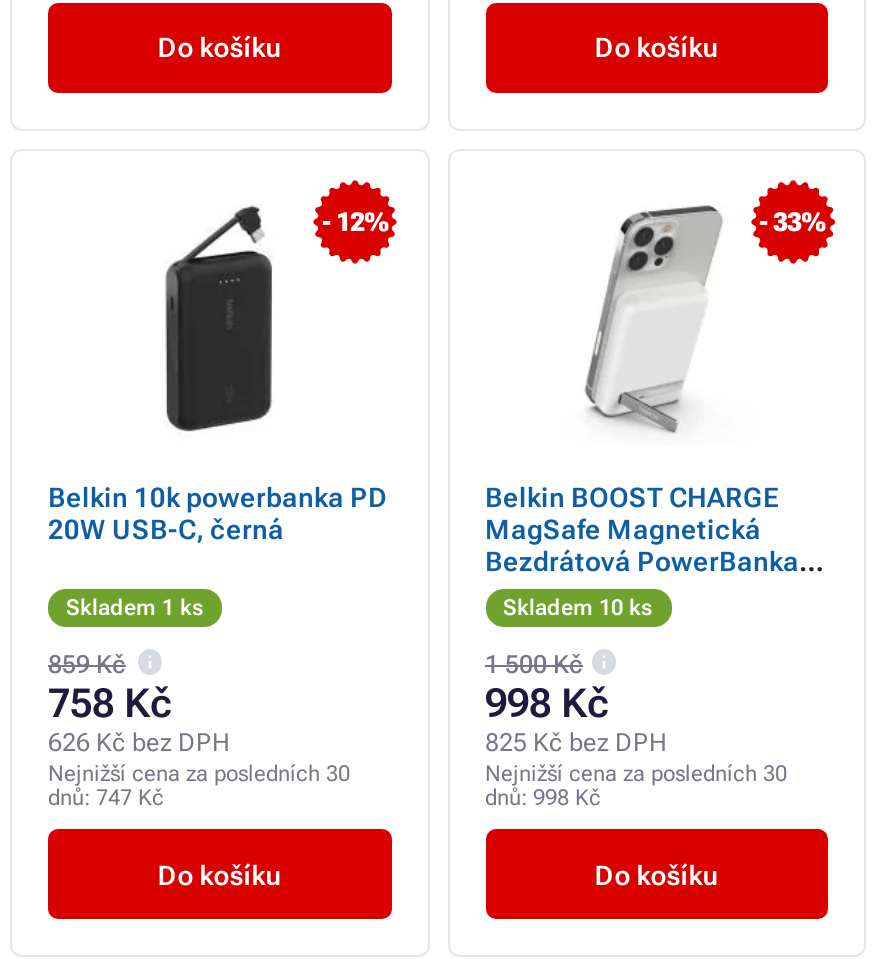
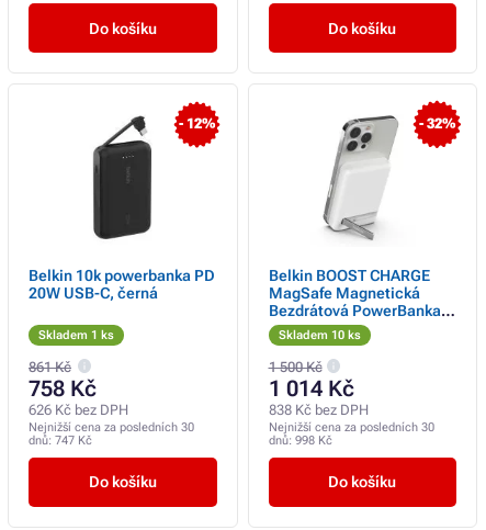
- - 33%
+ - 32%

- 859 Kč
+ 861 Kč

- 998 Kč
+ 1 014 Kč

- 825 Kč bez DPH
+ 838 Kč bez DPH
